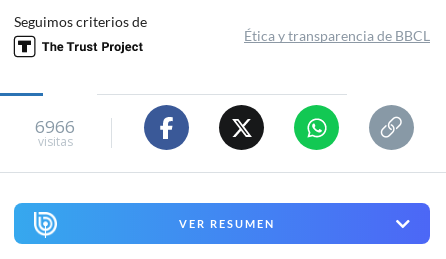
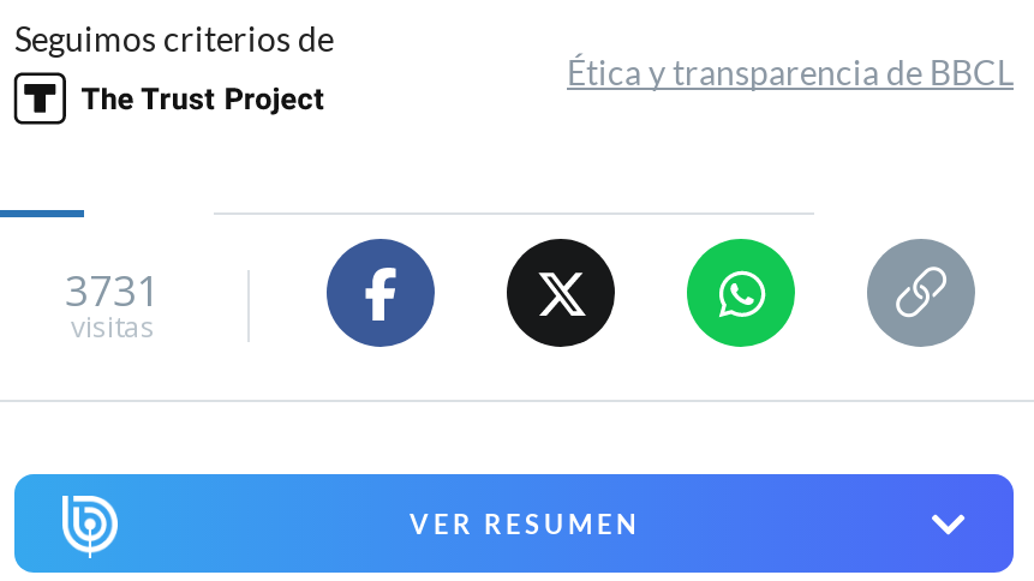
- 6966
+ 3731
